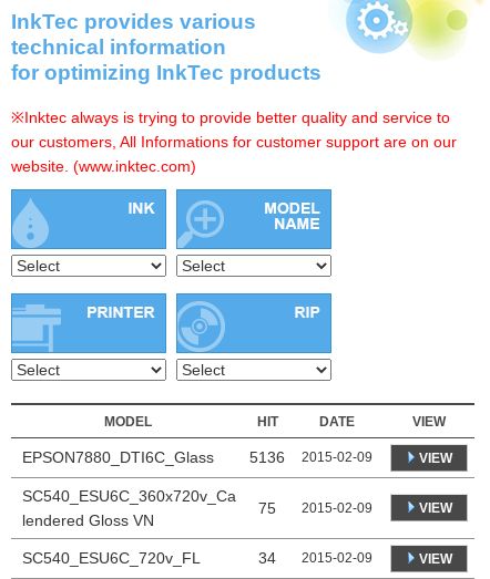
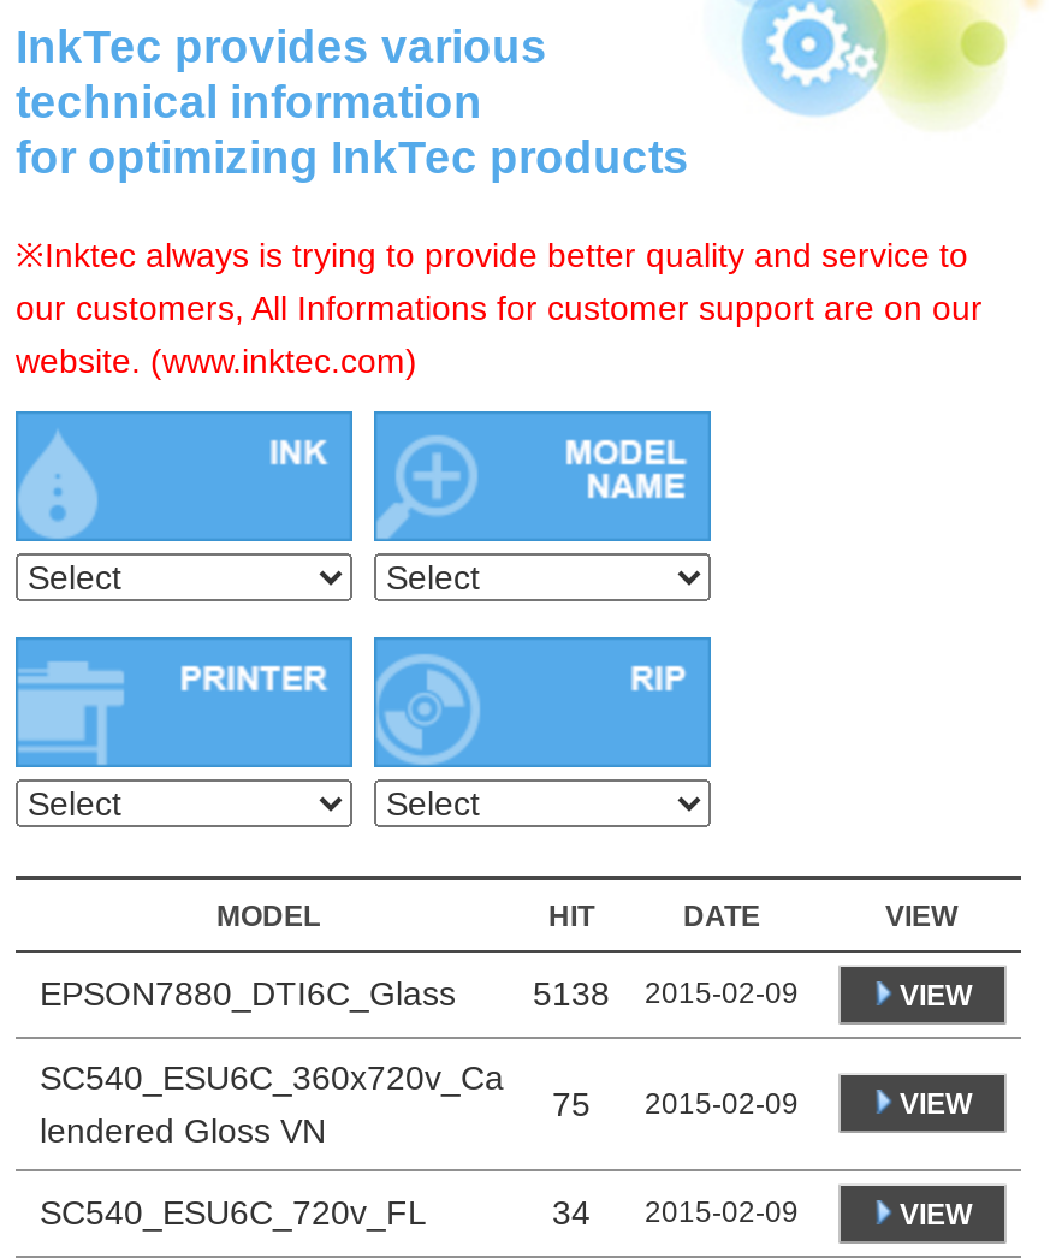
- EPSON7880_DTI6C_Glass 5136 2015-02-09
+ EPSON7880_DTI6C_Glass 5138 2015-02-09
